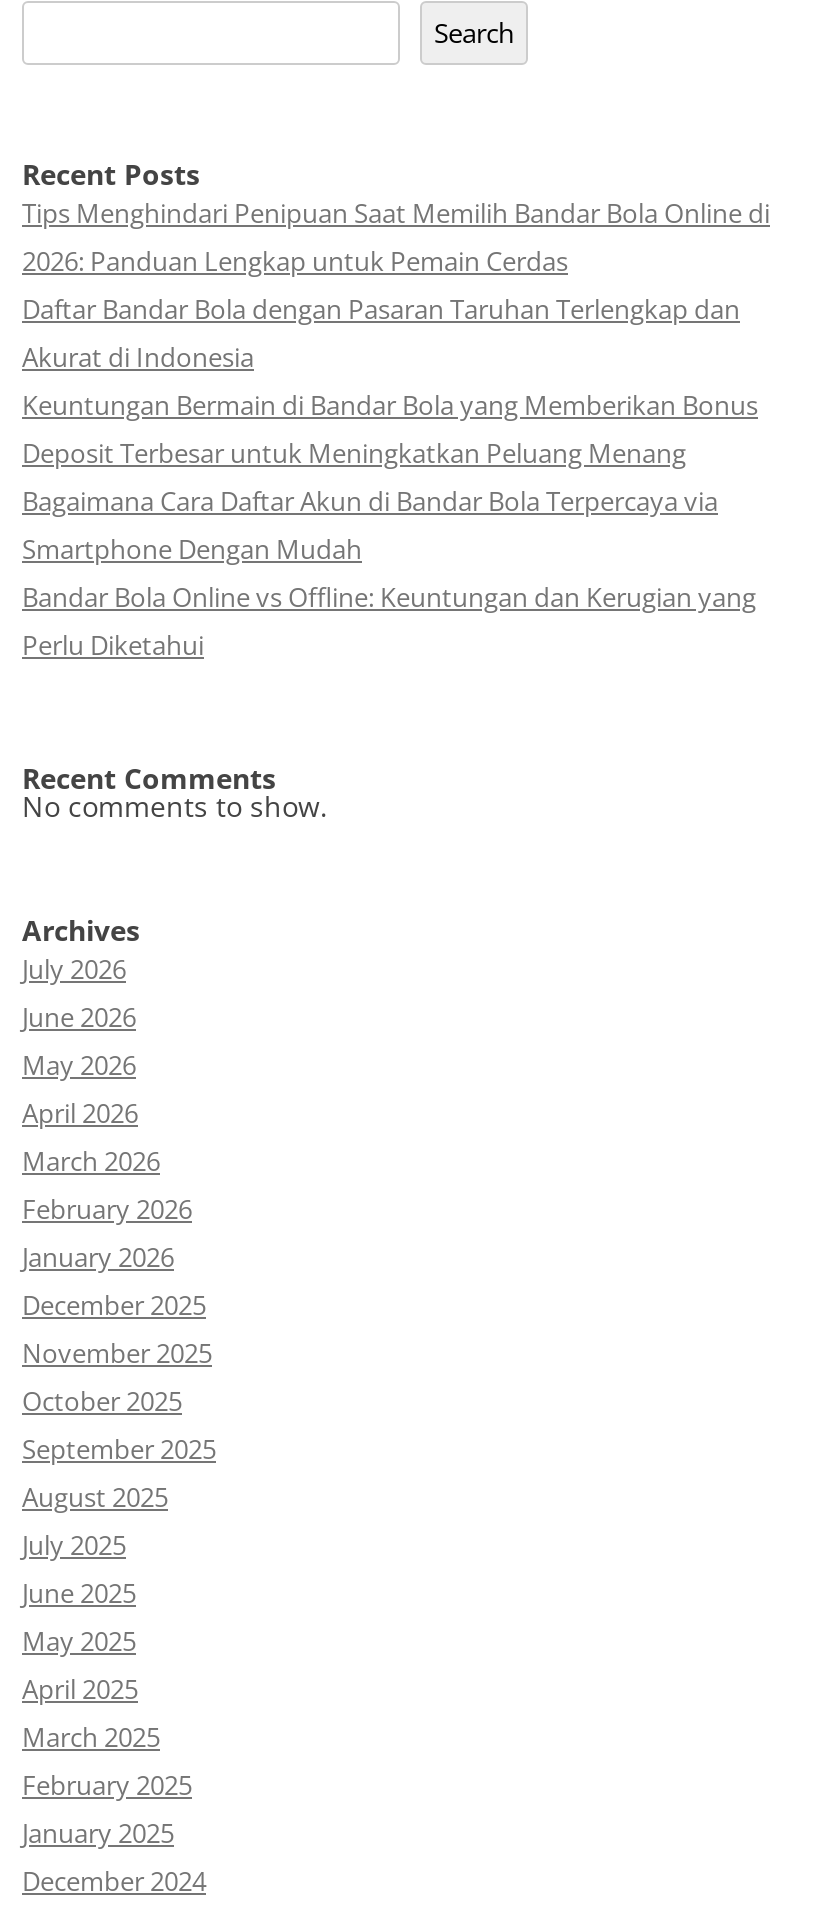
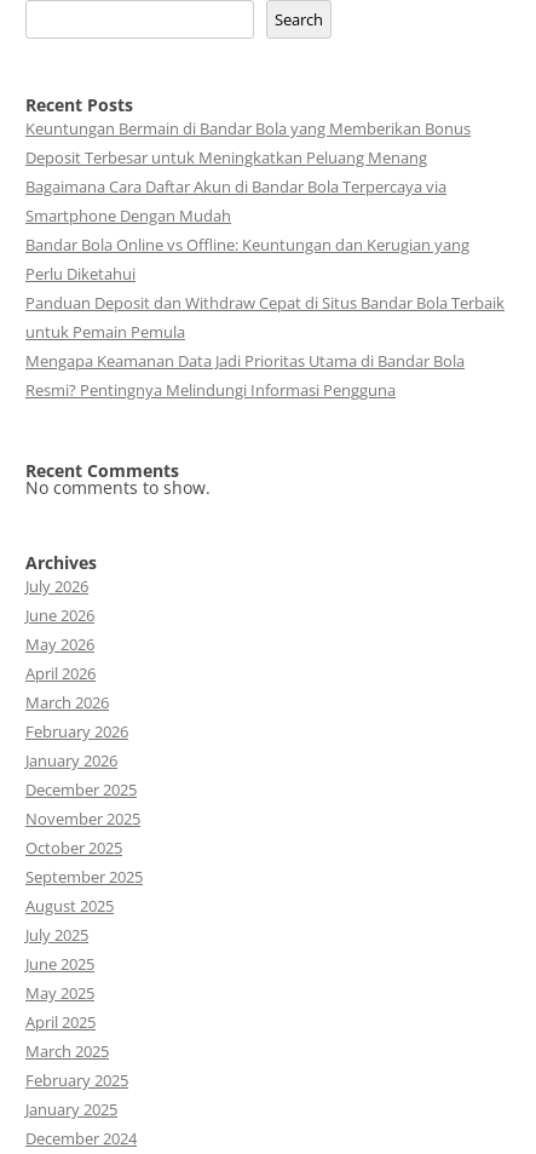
- Tips Menghindari Penipuan Saat Memilih Bandar Bola Online di
- 2026: Panduan Lengkap untuk Pemain Cerdas
- Daftar Bandar Bola dengan Pasaran Taruhan Terlengkap dan
- Akurat di Indonesia

moved up: Keuntungan Bermain di Bandar Bola yang Memberikan Bonus | Deposit Terbesar untuk Meningkatkan Peluang Menang | Bagaimana Cara Daftar Akun di Bandar Bola Terpercaya via | Smartphone Dengan Mudah | Bandar Bola Online vs Offline: Keuntungan dan Kerugian yang | Perlu Diketahui

+ Panduan Deposit dan Withdraw Cepat di Situs Bandar Bola Terbaik
+ untuk Pemain Pemula
+ Mengapa Keamanan Data Jadi Prioritas Utama di Bandar Bola
+ Resmi? Pentingnya Melindungi Informasi Pengguna
